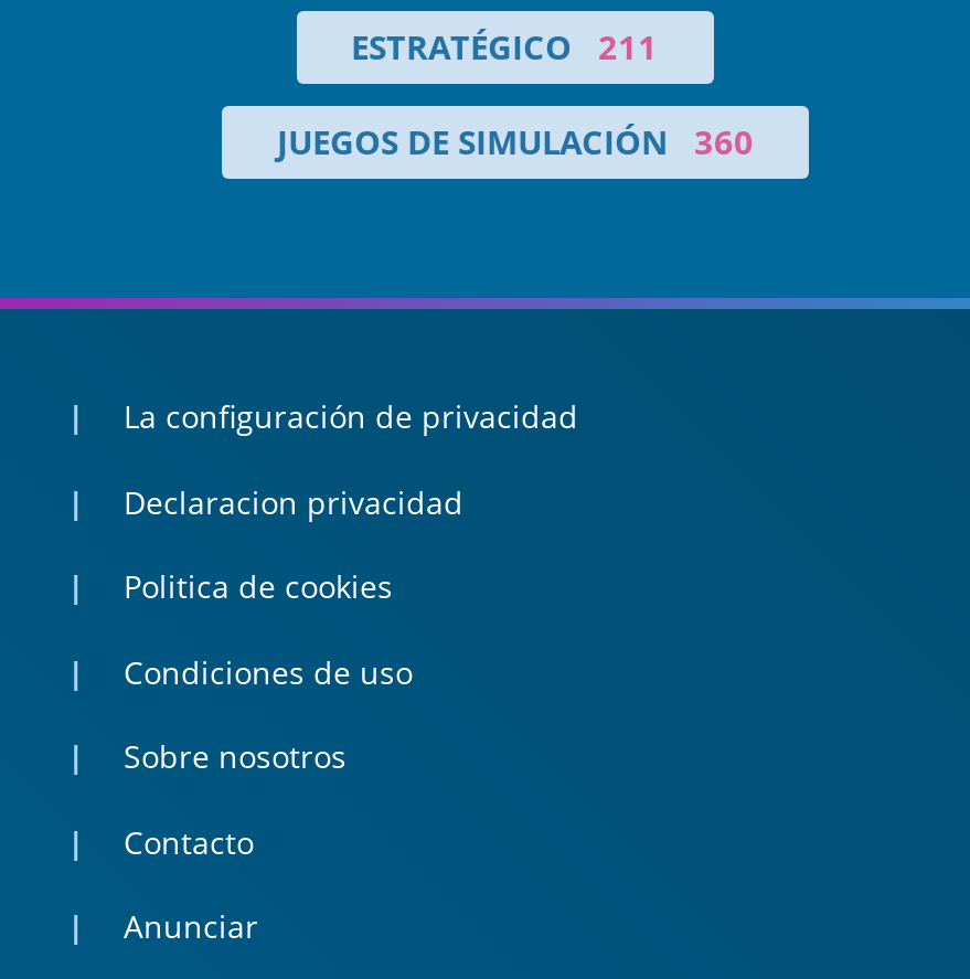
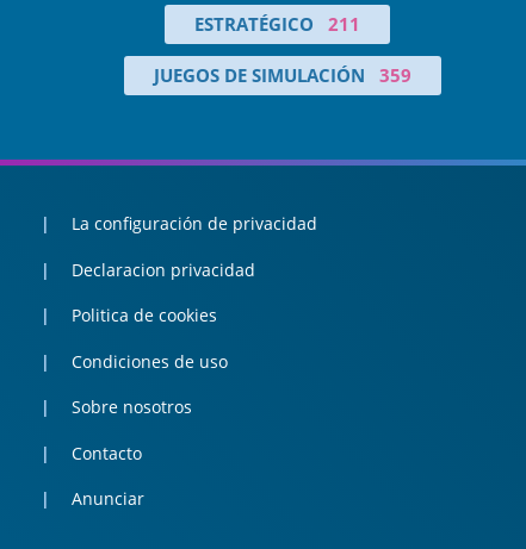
- JUEGOS DE SIMULACIÓN 360
+ JUEGOS DE SIMULACIÓN 359
